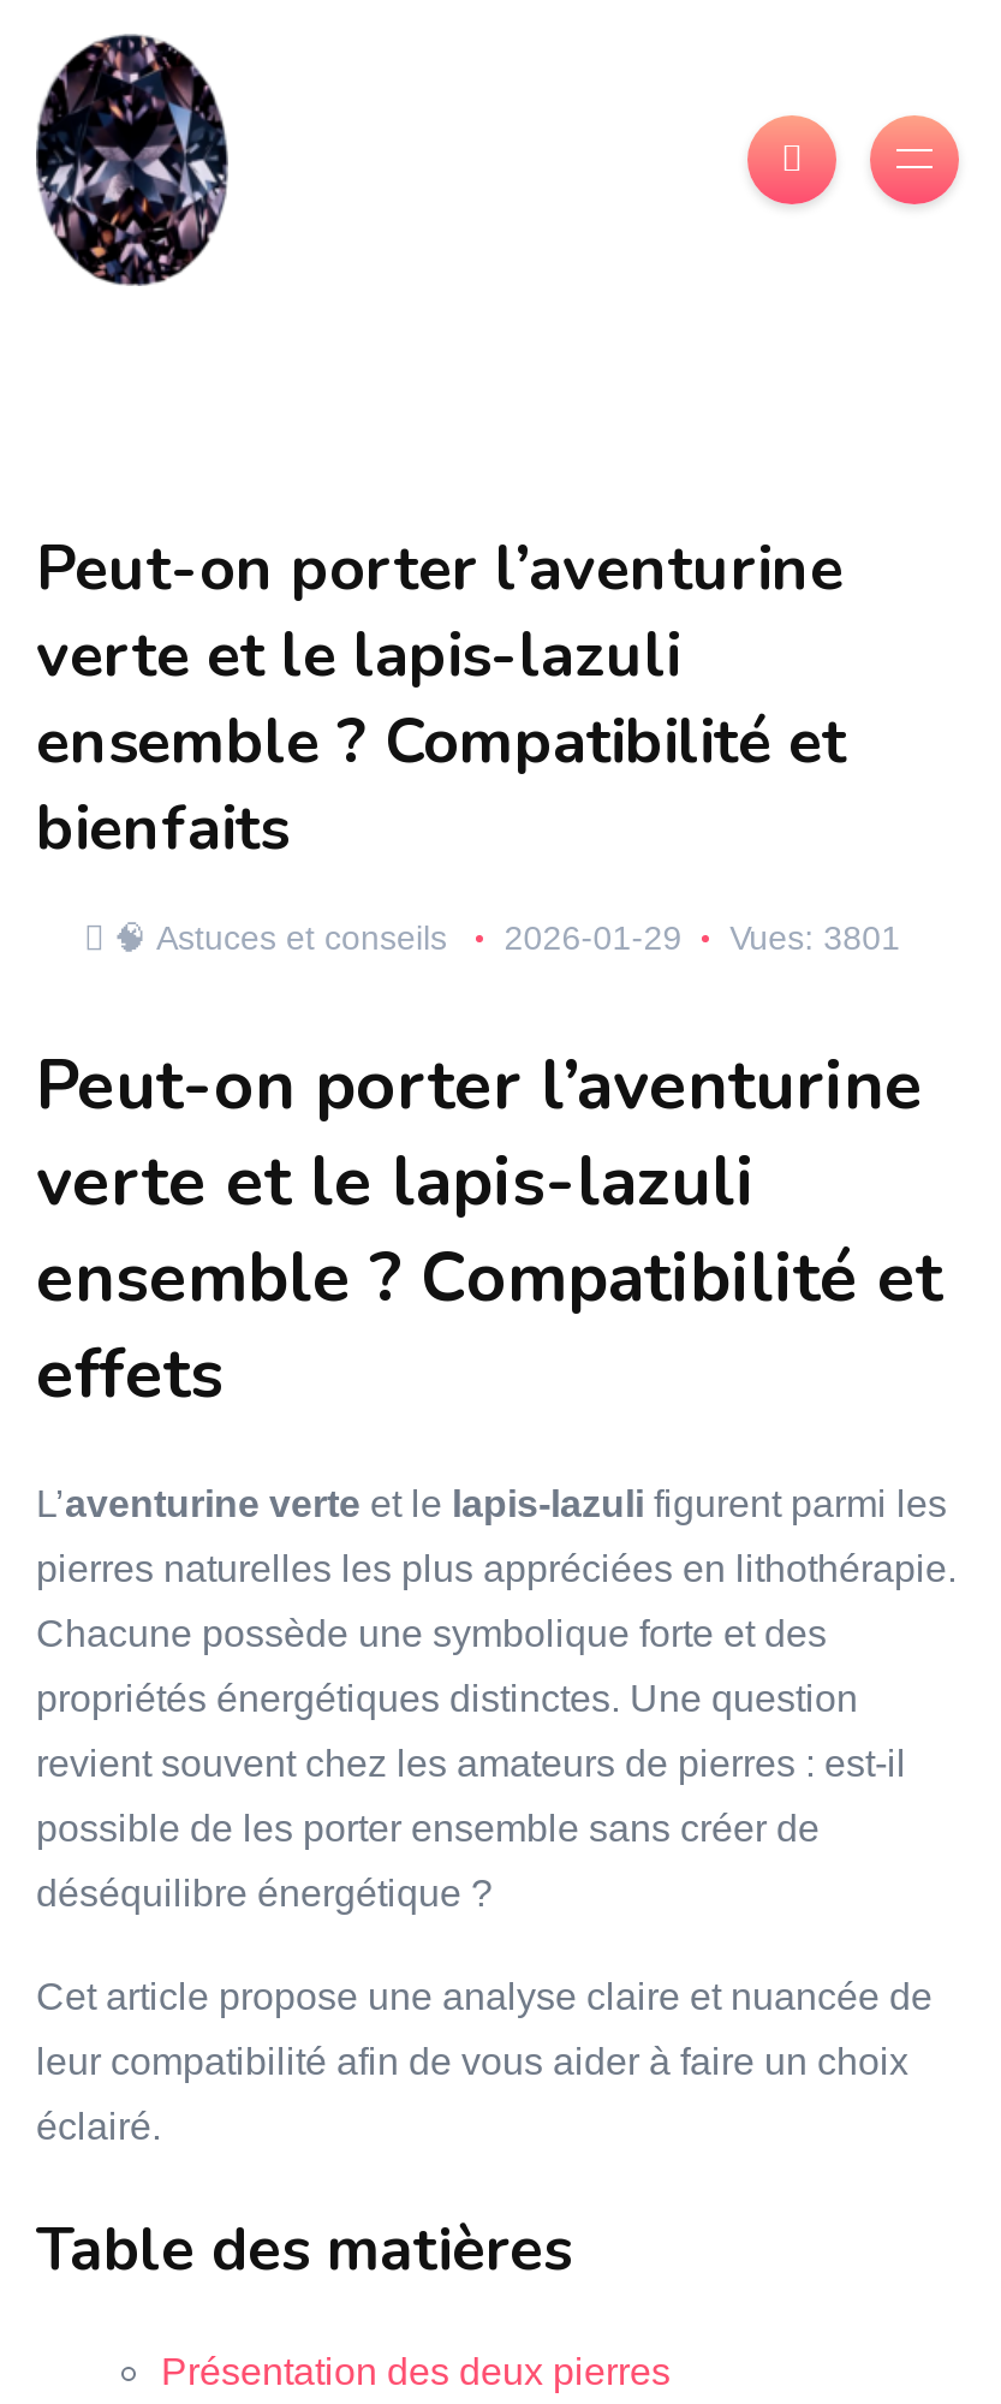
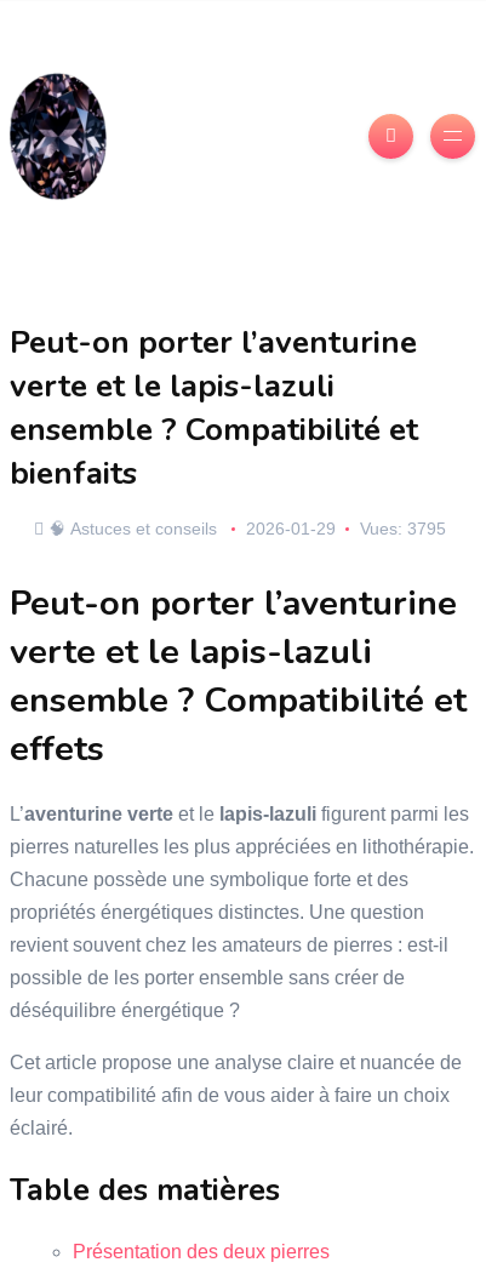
- Vues: 3801
+ Vues: 3795
